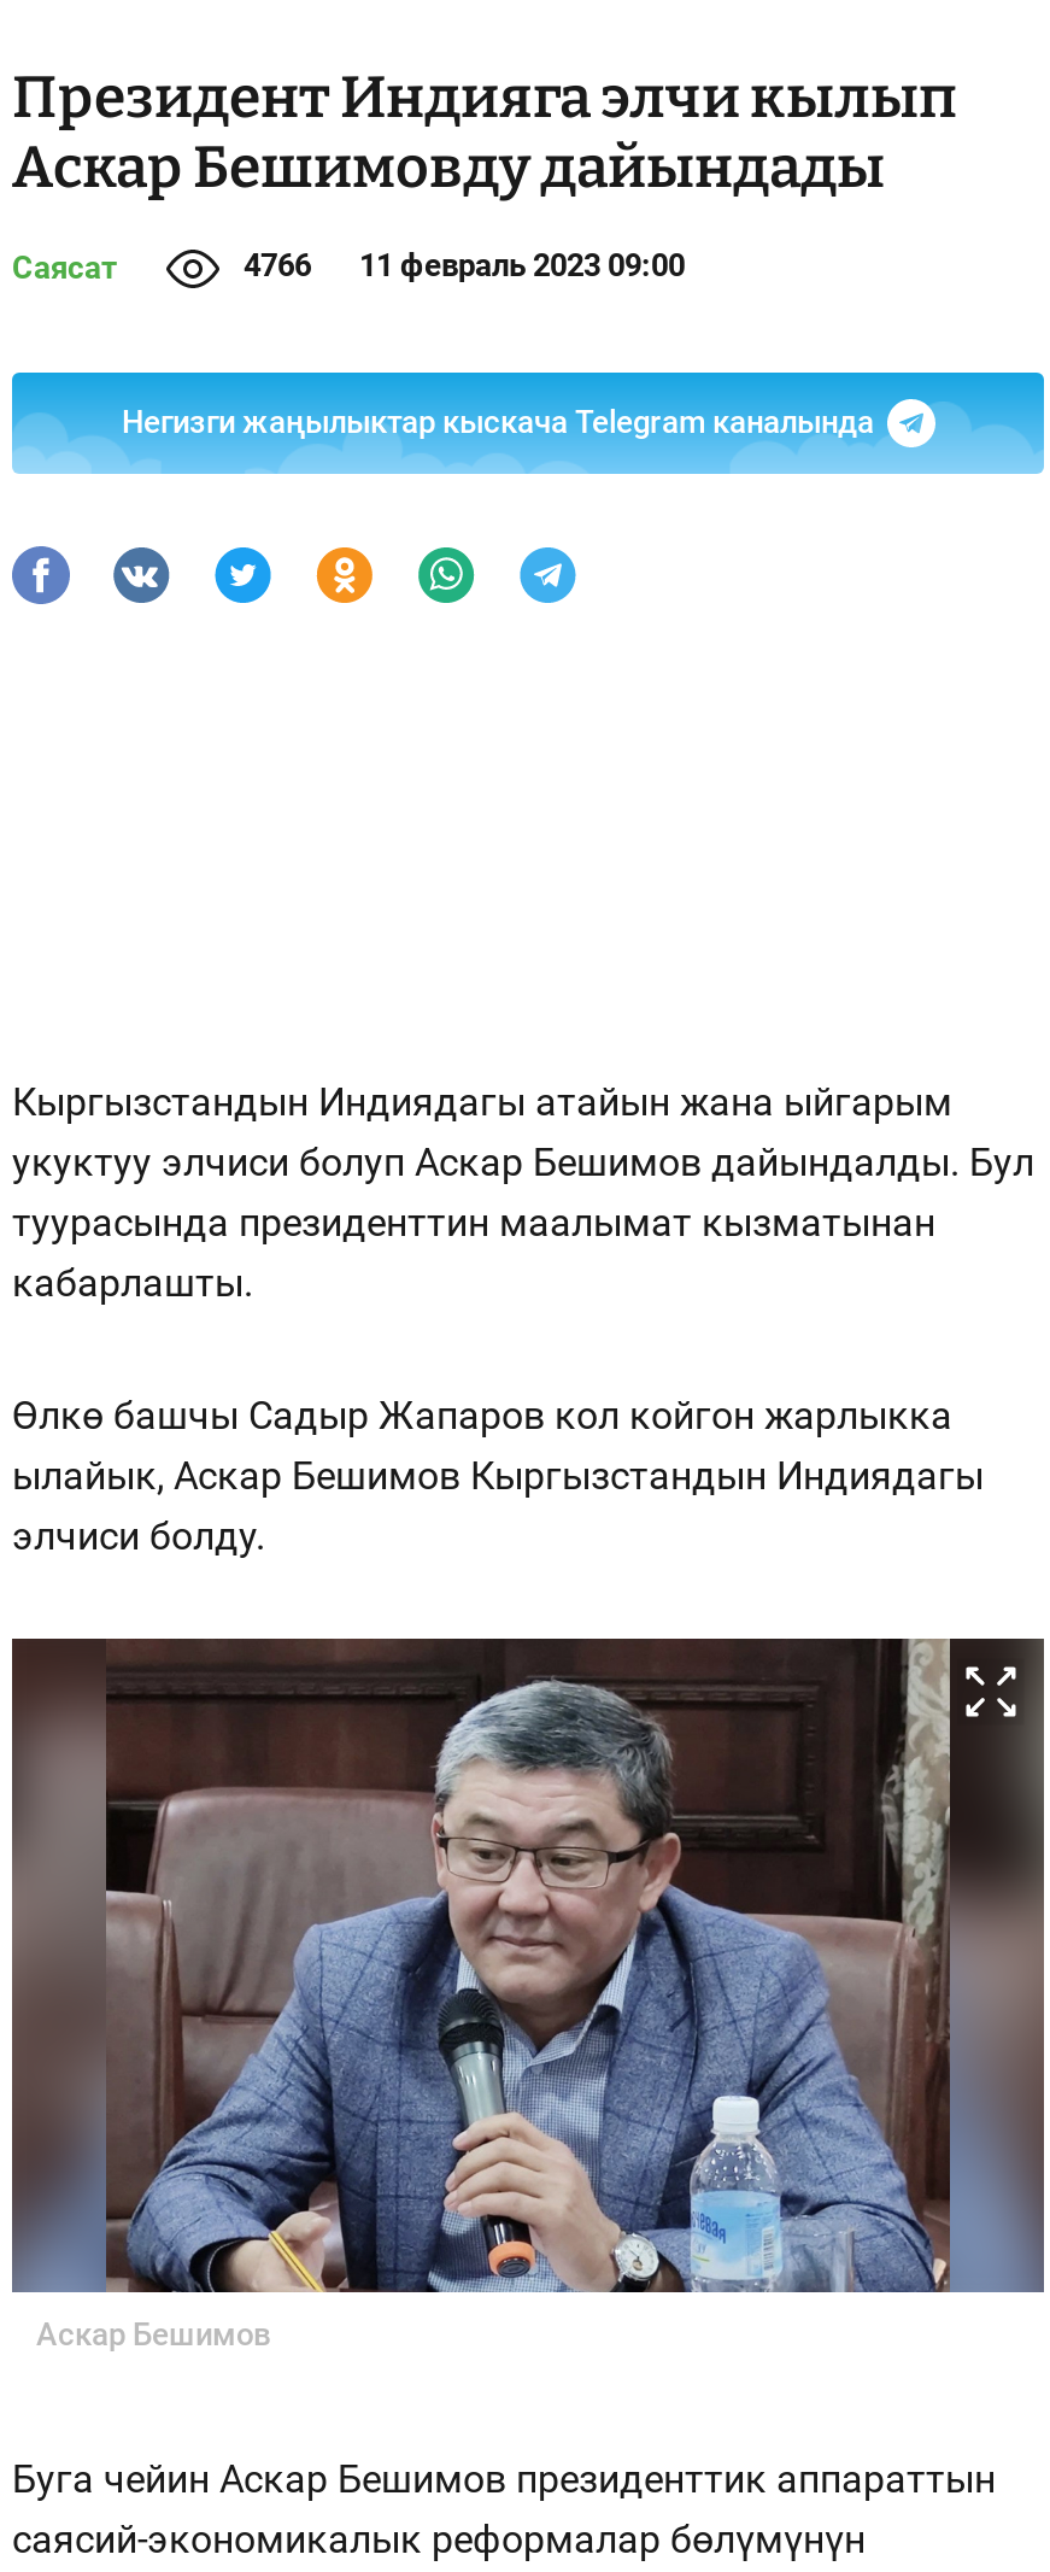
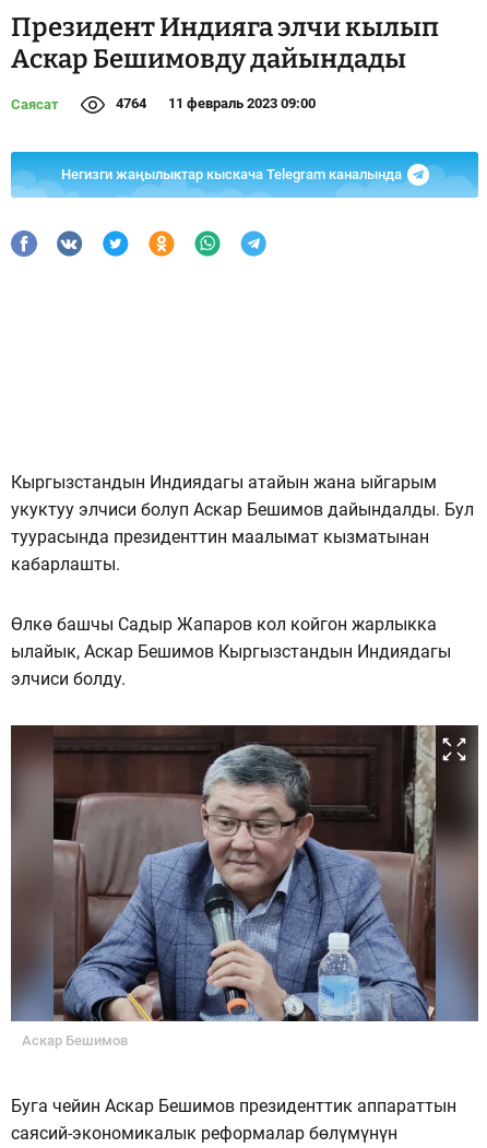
- 4766 11 февраль 2023 09:00
+ 4764 11 февраль 2023 09:00
